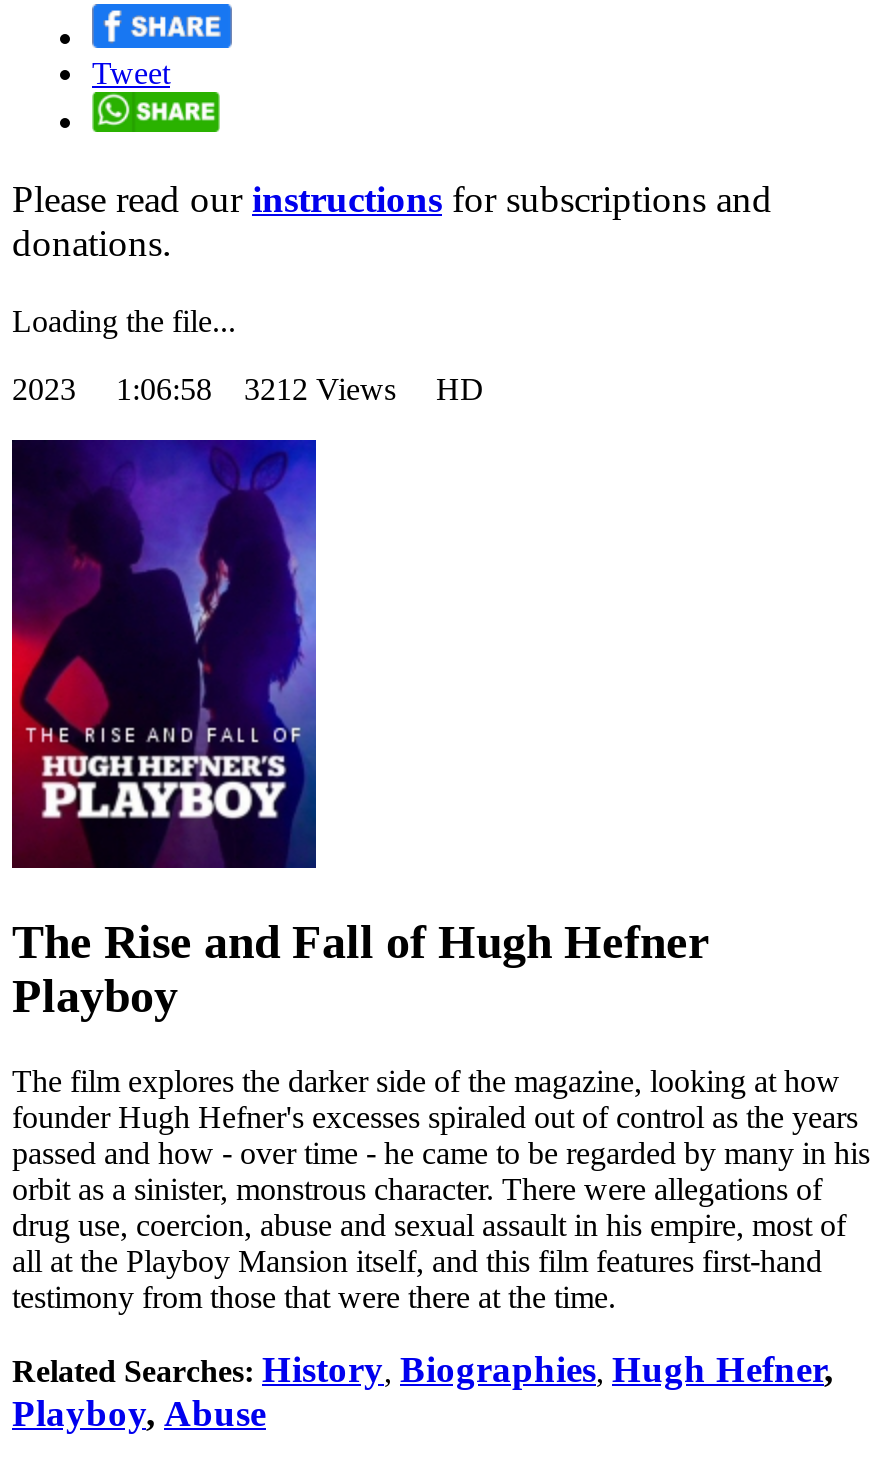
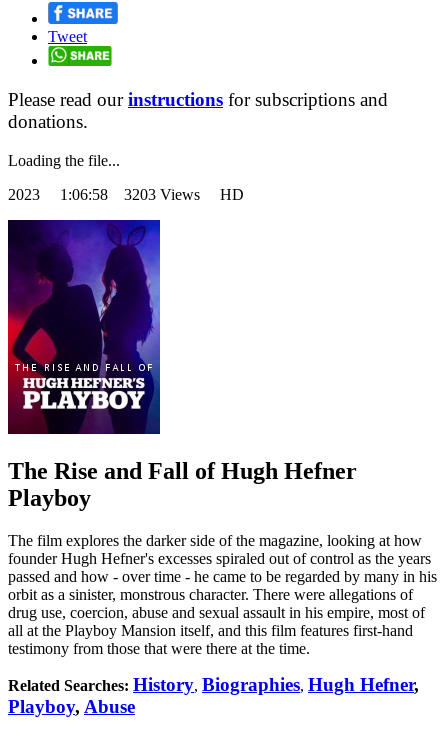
- 2023 1:06:58 3212 Views HD
+ 2023 1:06:58 3203 Views HD
